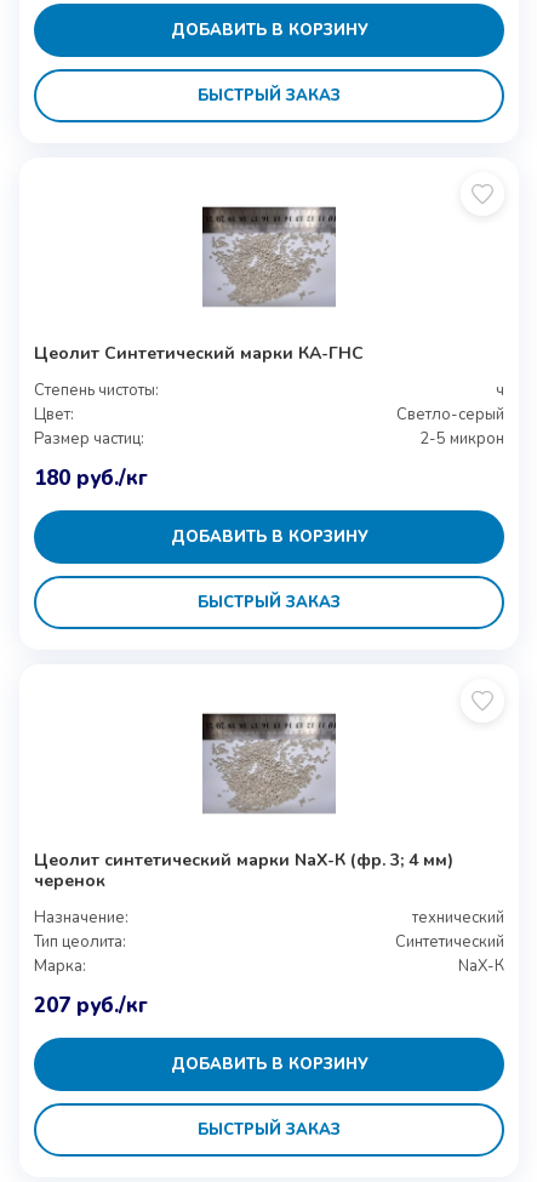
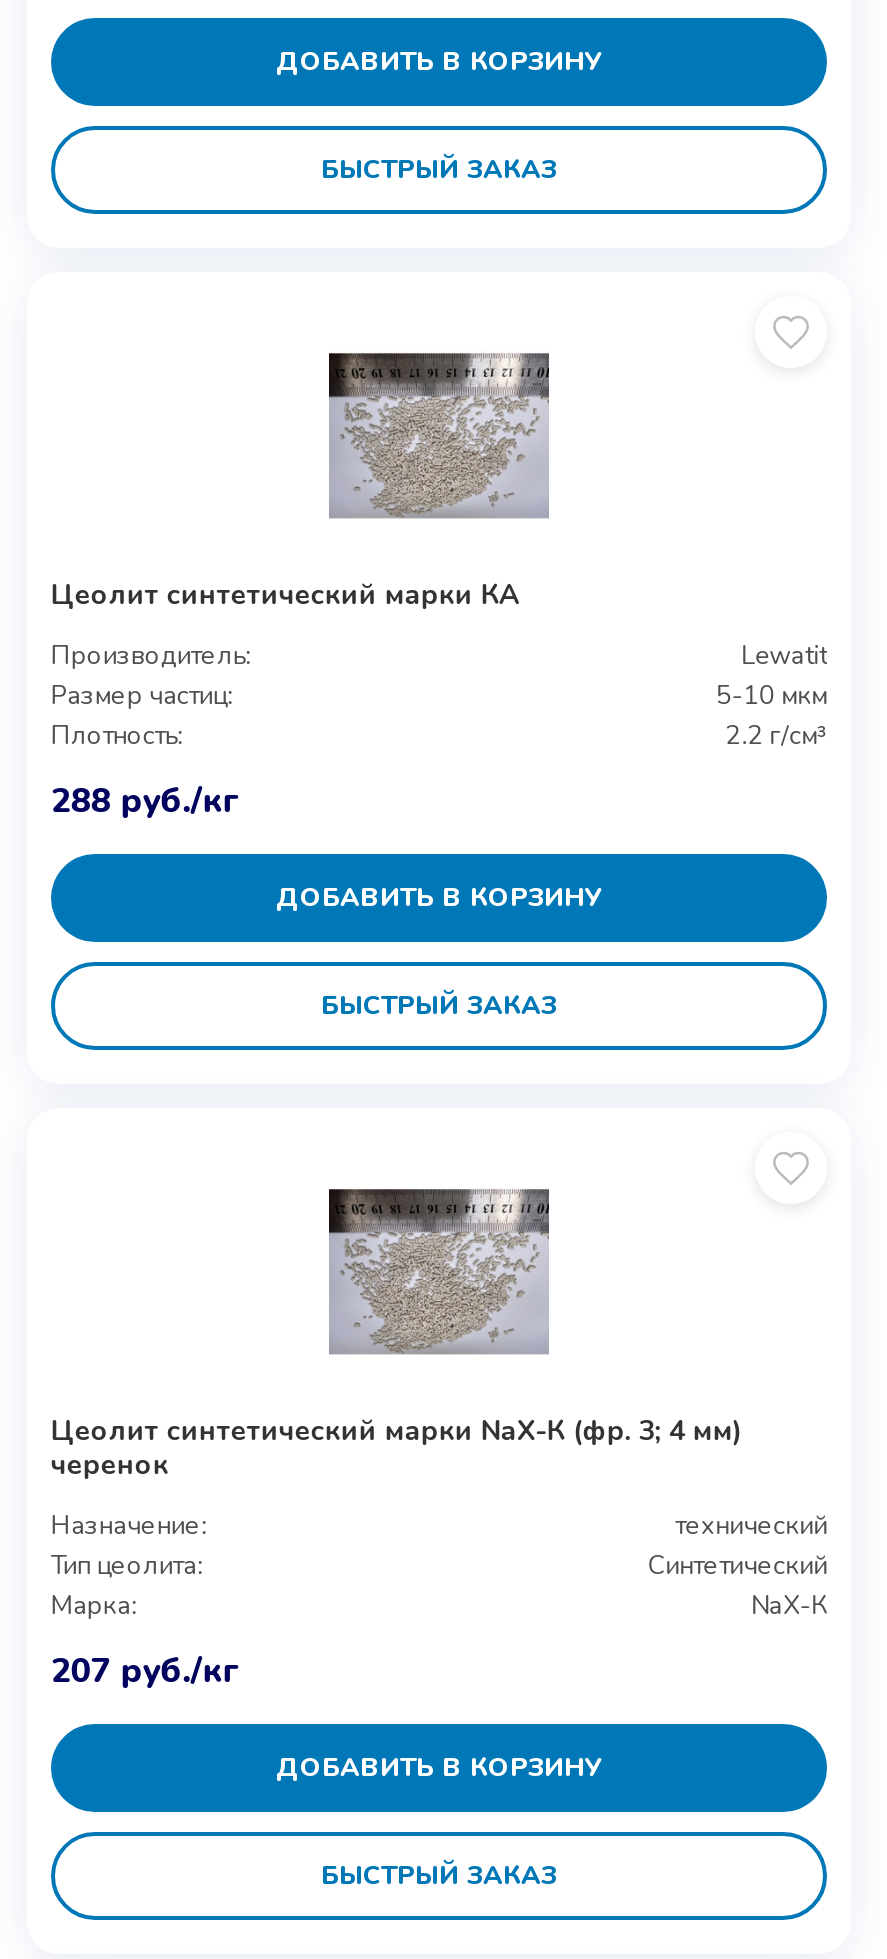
- Цеолит Синтетический марки КА-ГНС
+ Цеолит синтетический марки КА

- Степень чистоты:
- ч
- Цвет:
- Светло-серый
+ Производитель:
+ Lewatit

moved up: Размер частиц:

- 2-5 микрон
+ 5-10 мкм
+ Плотность:
+ 2.2 г/см³

- 180 руб./кг
+ 288 руб./кг
